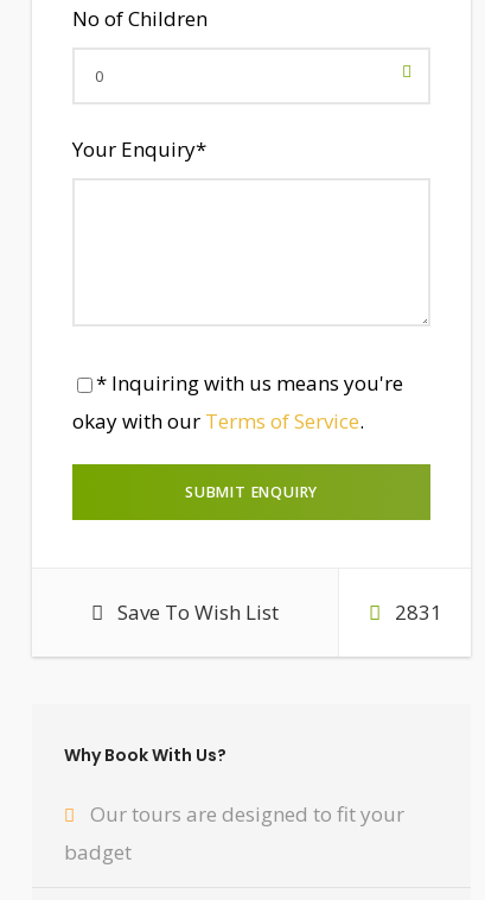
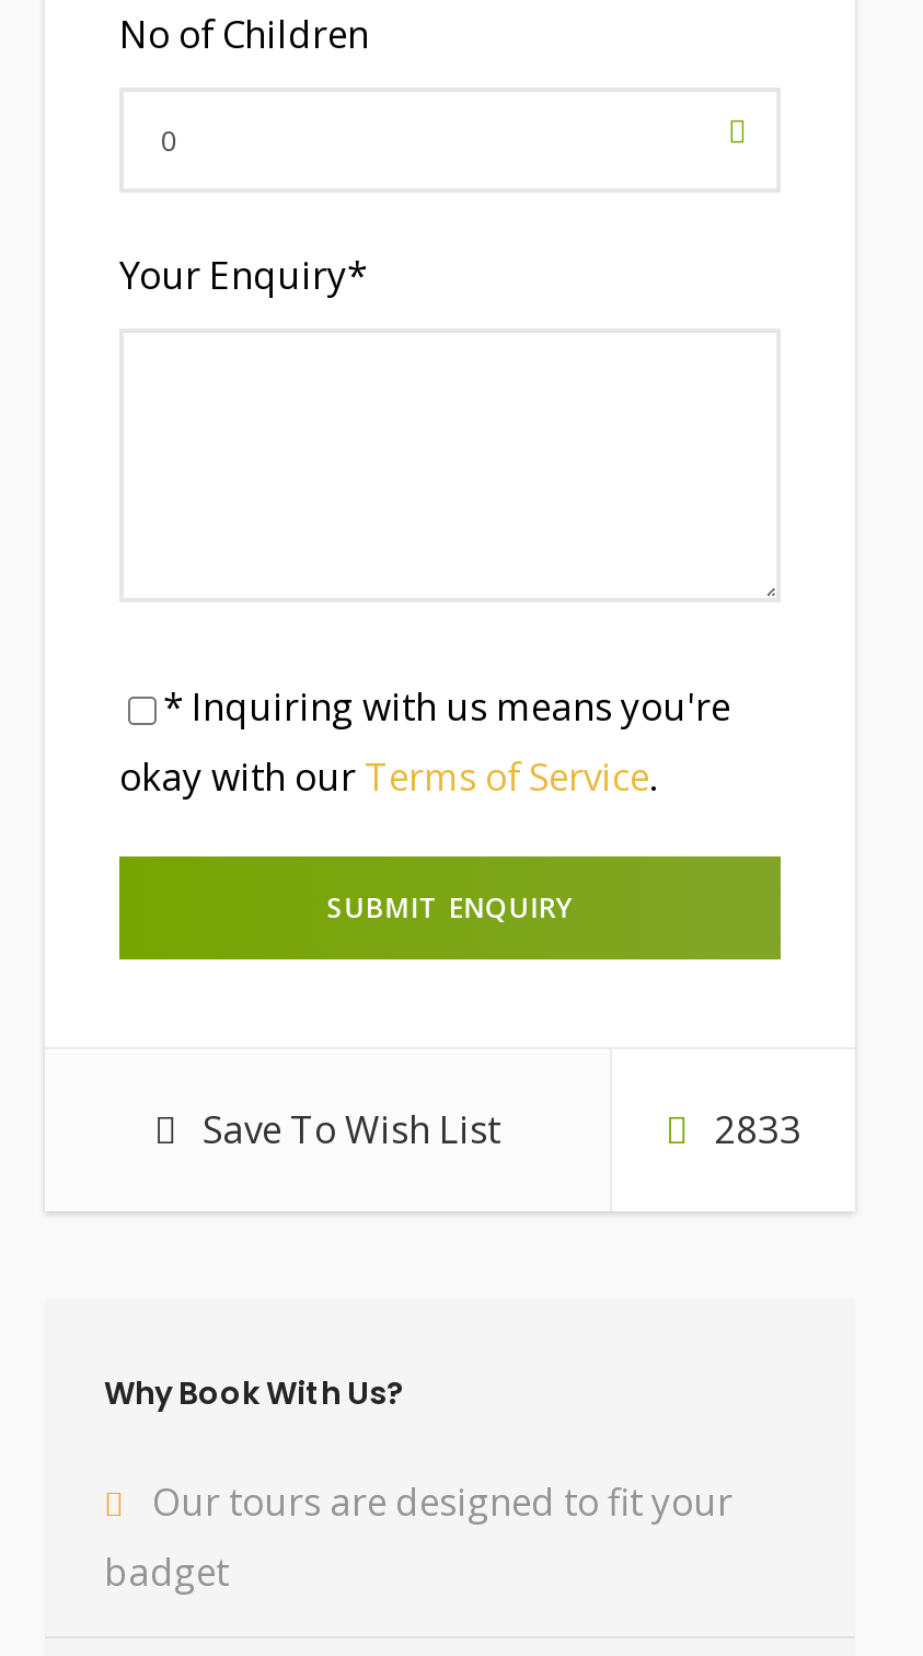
- 2831
+ 2833
